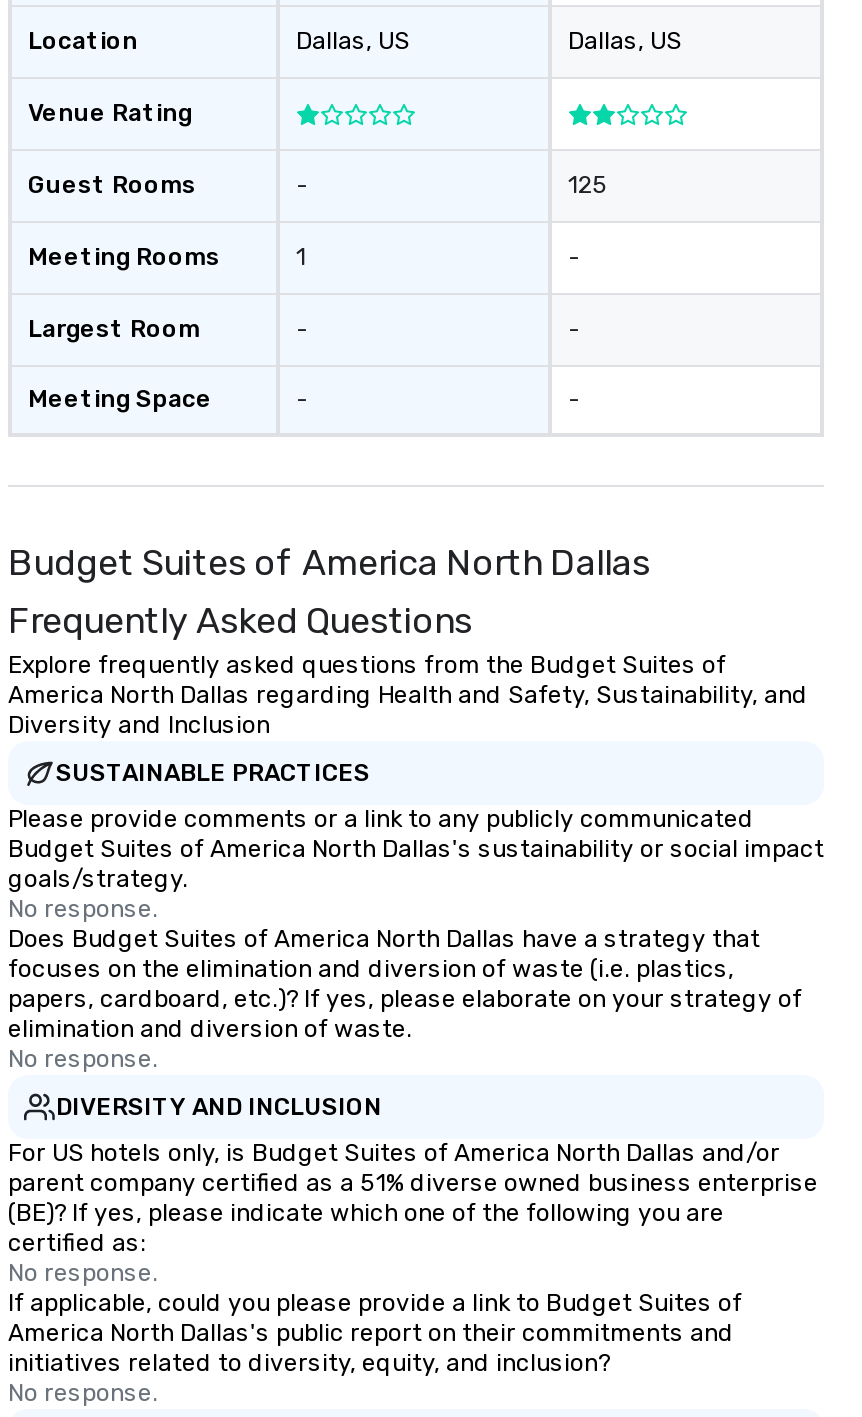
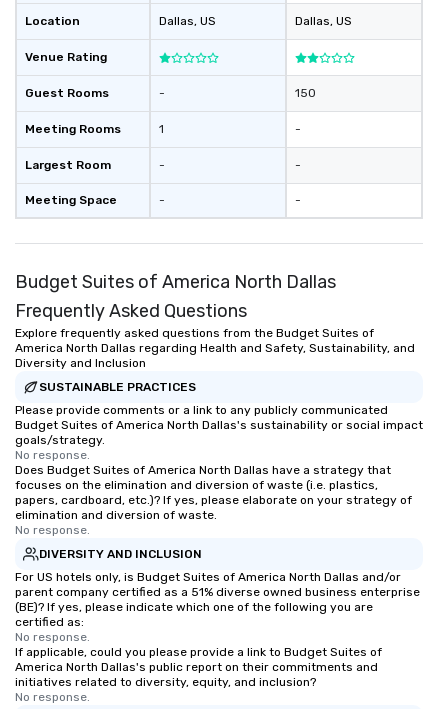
- 125
+ 150
